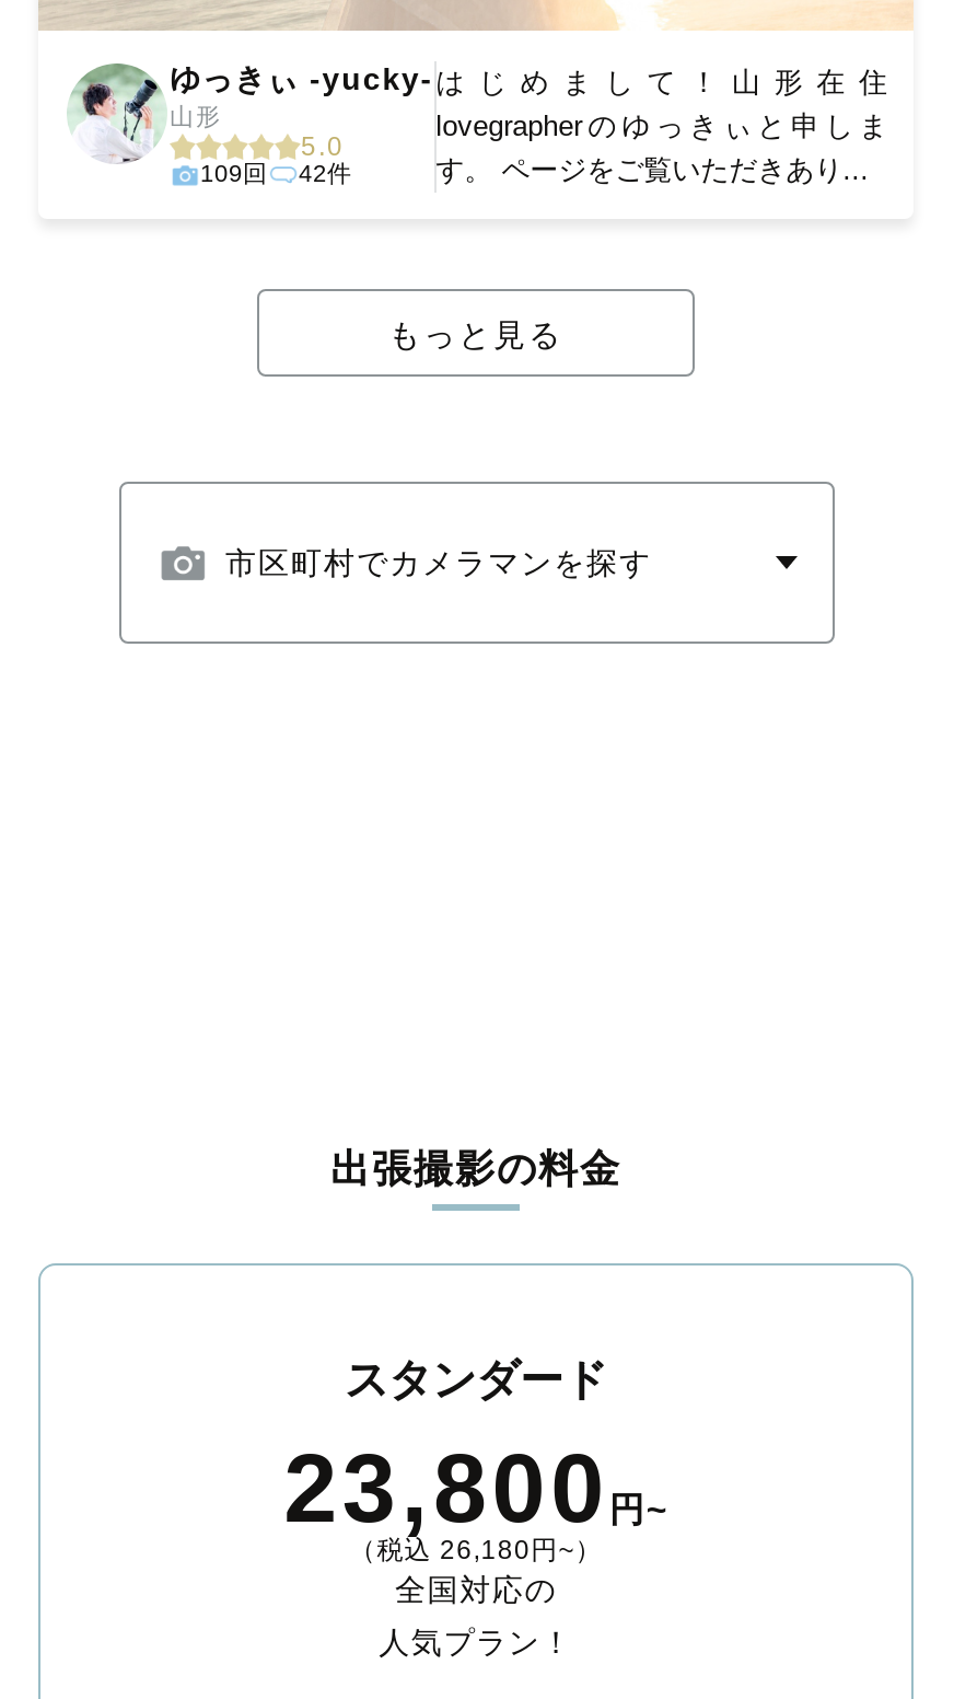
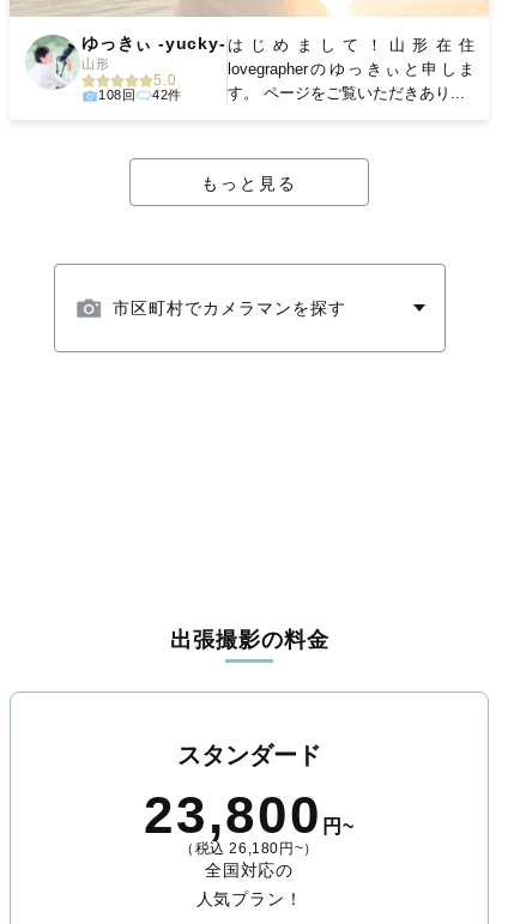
- 109回 42件
+ 108回 42件
